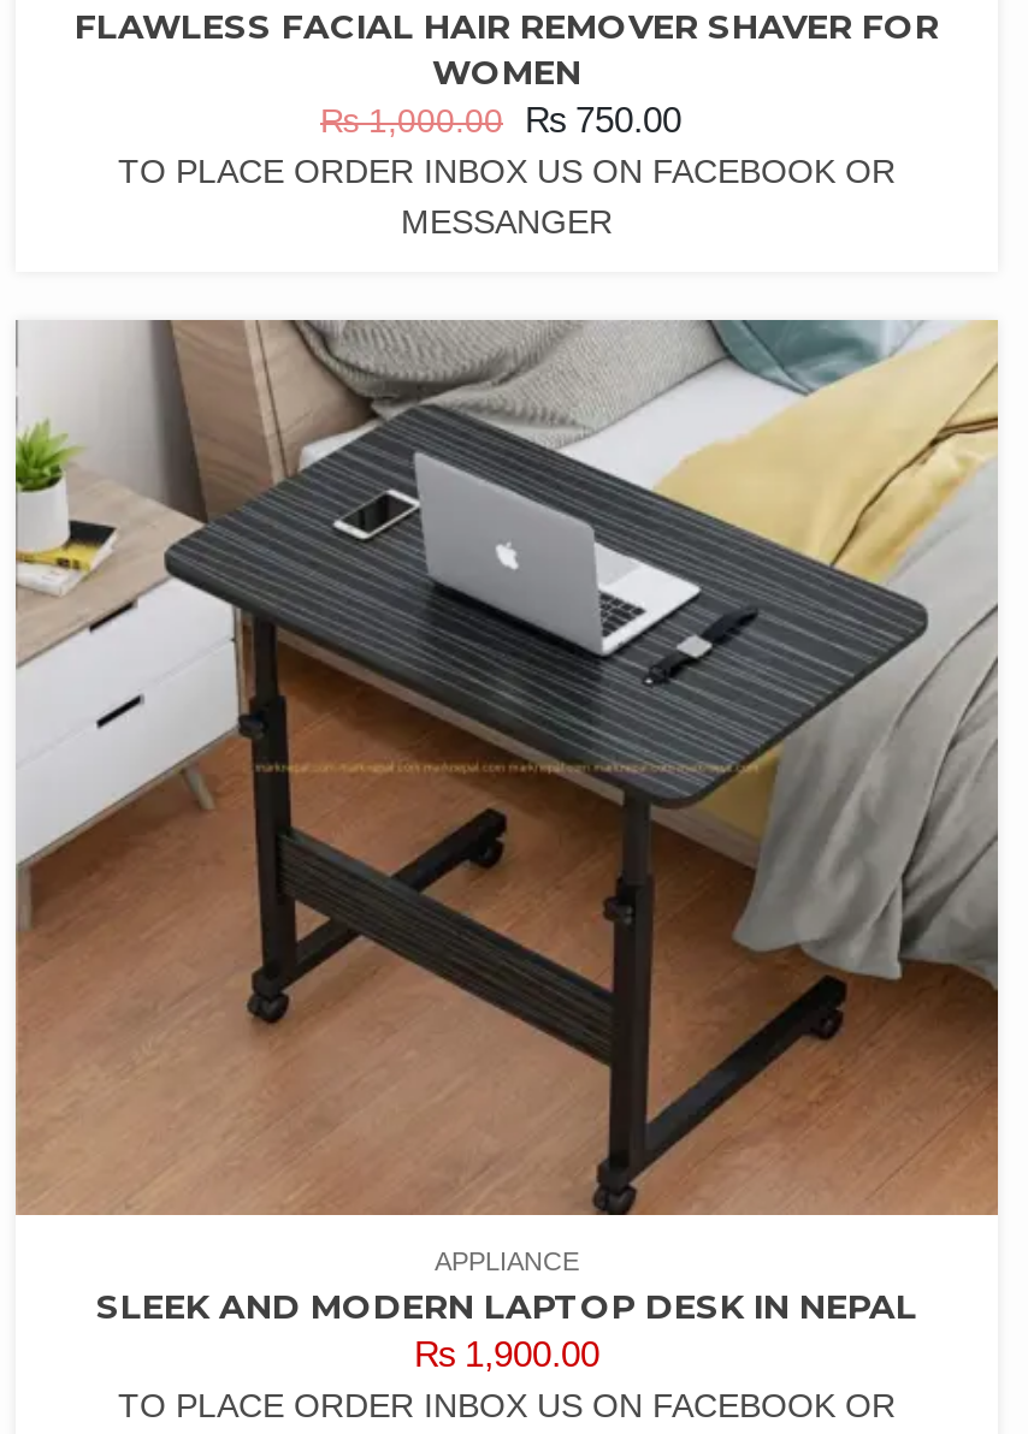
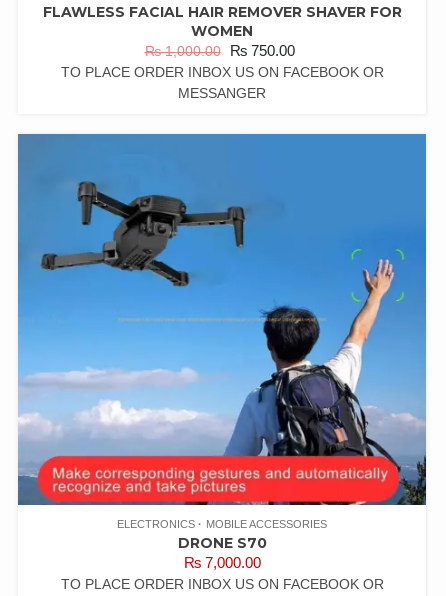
- [image]
- APPLIANCE
- SLEEK AND MODERN LAPTOP DESK IN NEPAL
- ₨ 1,900.00
+ [image]
+ ELECTRONICS
+ MOBILE ACCESSORIES
+ DRONE S70
+ ₨ 7,000.00
